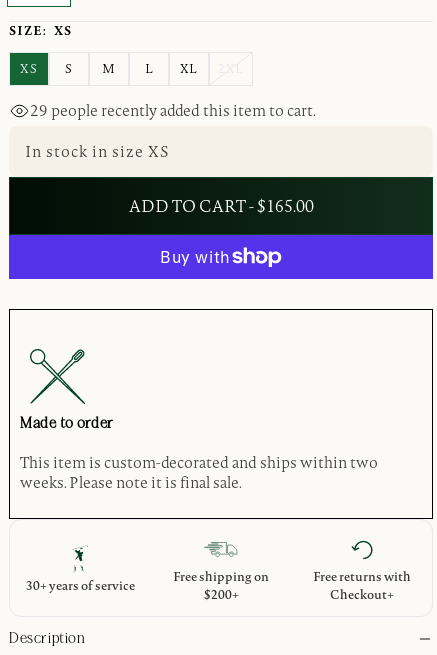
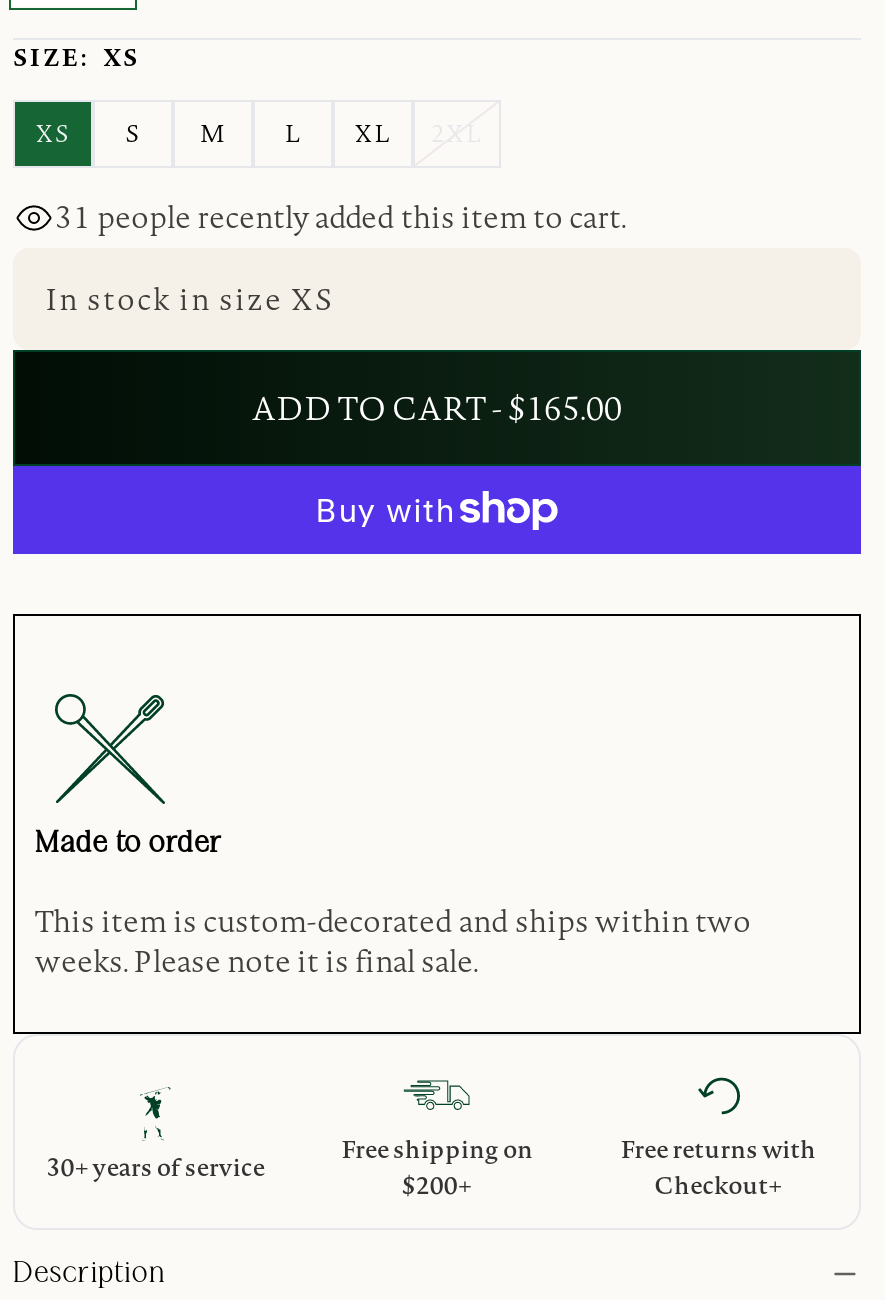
- 29 people recently added this item to cart.
+ 31 people recently added this item to cart.
